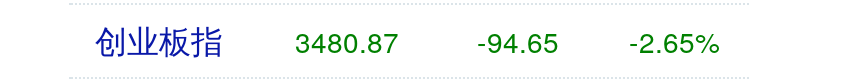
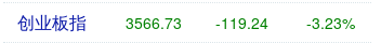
- 3480.87
+ 3566.73

- -94.65
+ -119.24

- -2.65%
+ -3.23%
